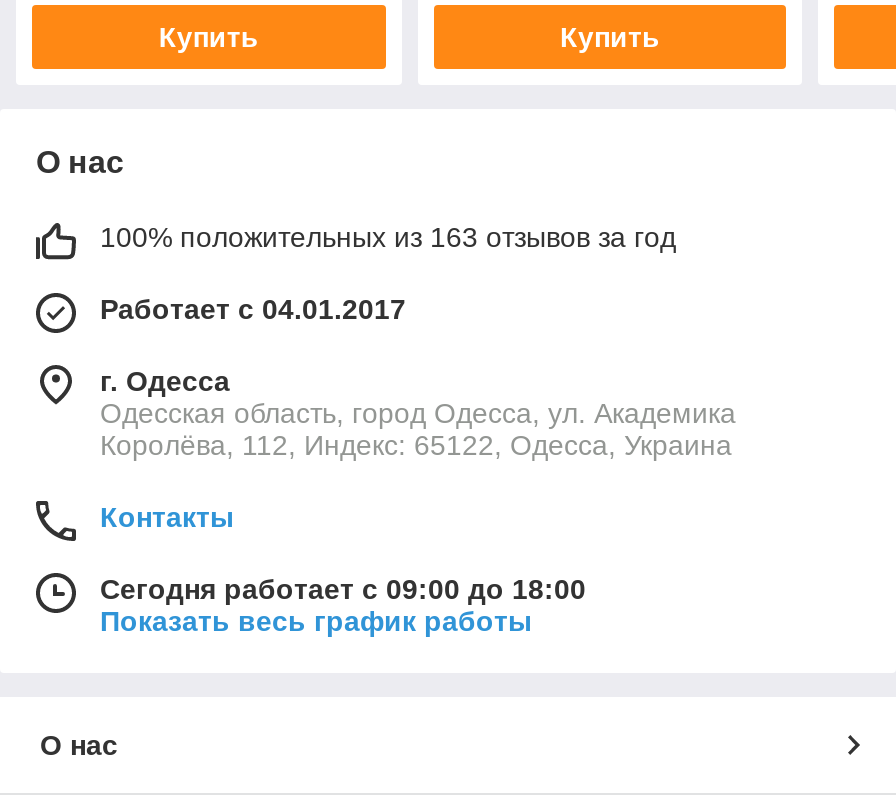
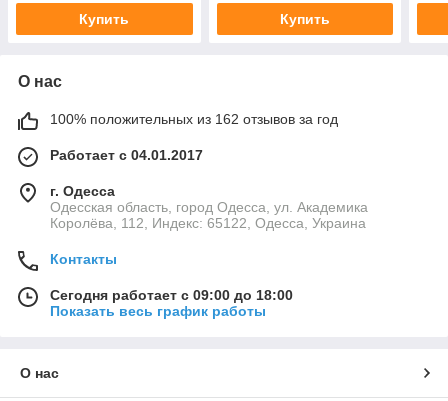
- 100% положительных из 163 отзывов за год
+ 100% положительных из 162 отзывов за год
